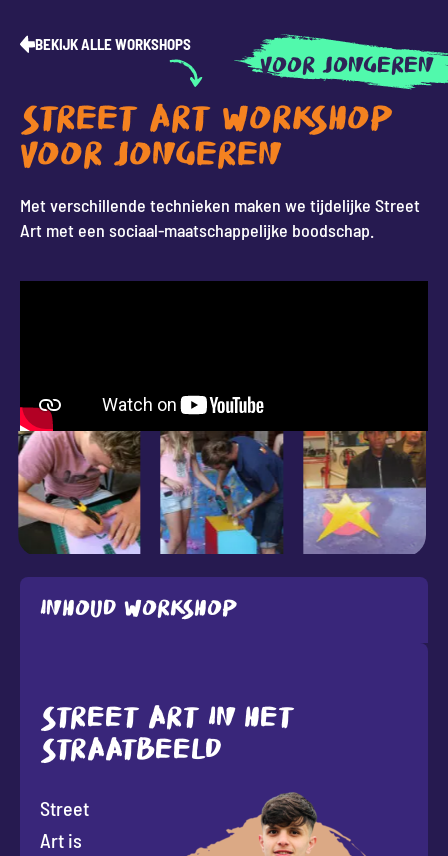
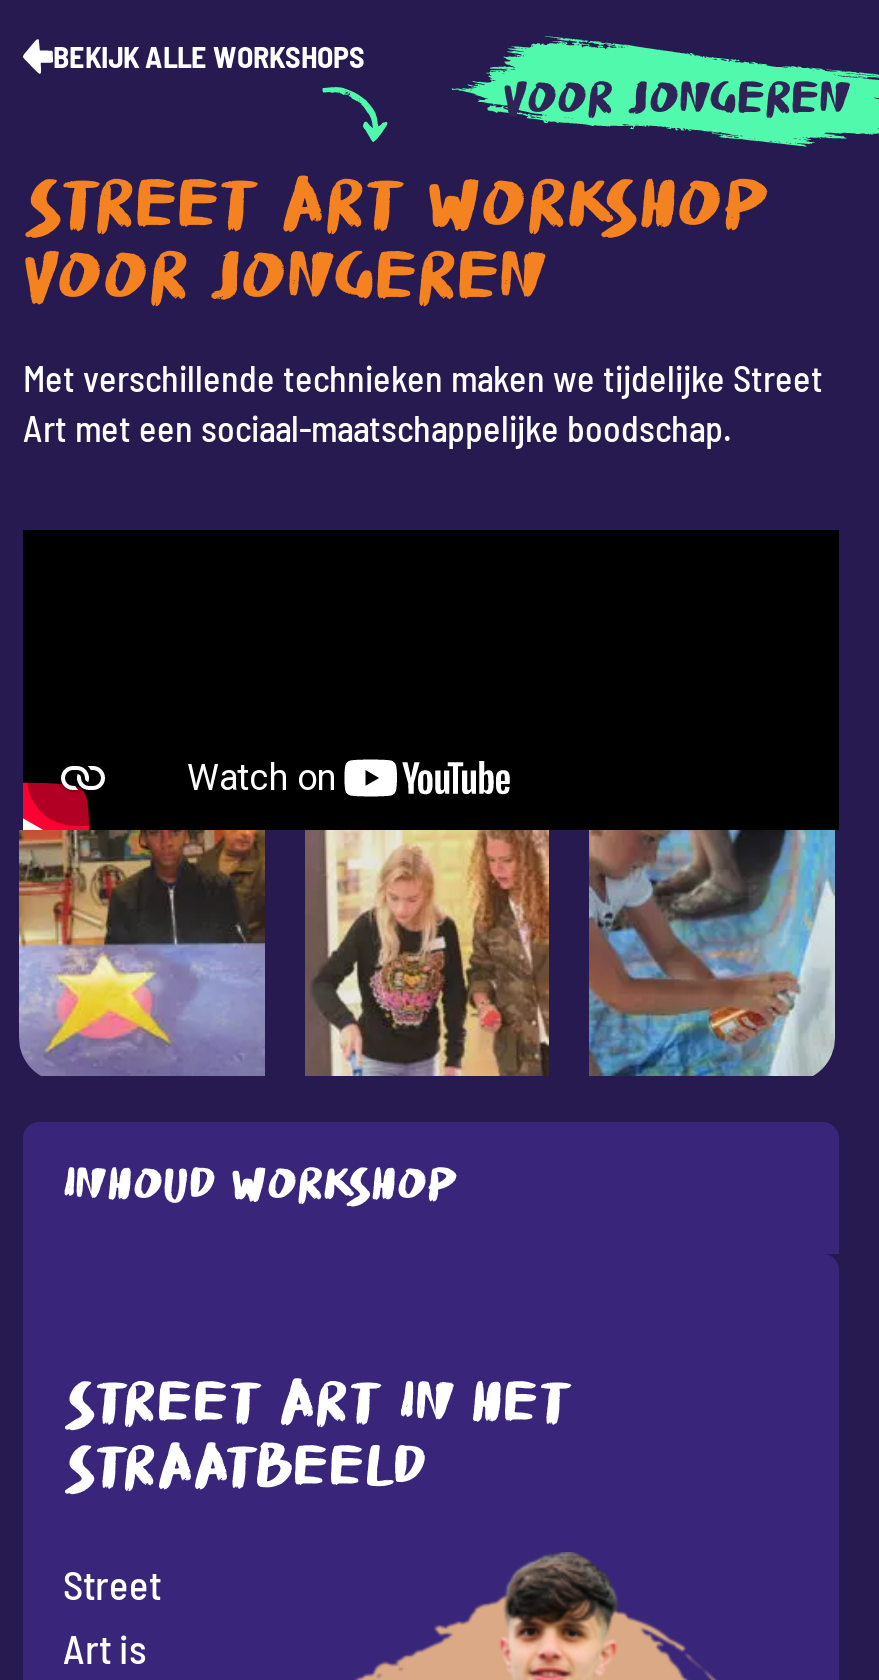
- [image]
+ [image]

- [image]
+ [image]

- [image]
+ [image]
